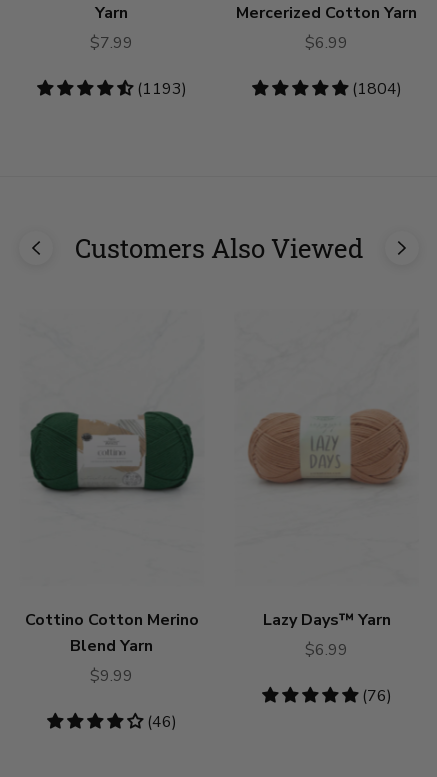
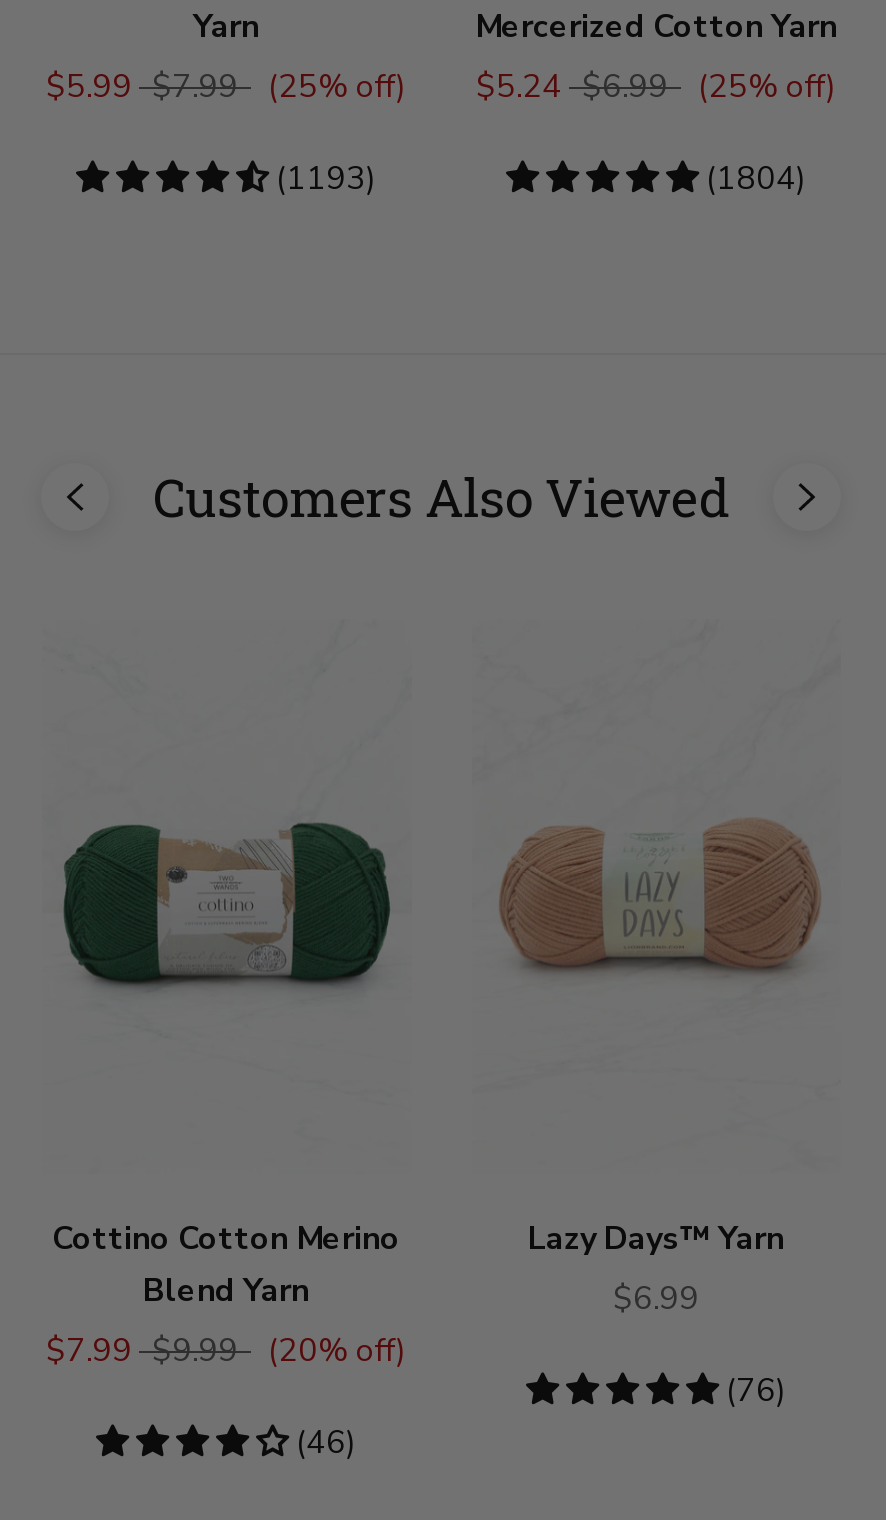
- $7.99
+ $5.99 $7.99
+ (25% off)

- $6.99
+ $5.24 $6.99
+ (25% off)

- $9.99
+ $7.99 $9.99
+ (20% off)
